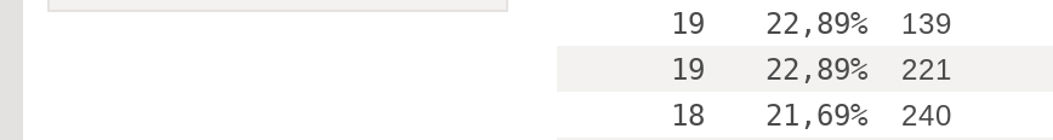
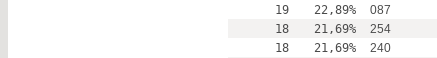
- 19 22,89% 139
+ 19 22,89% 087

- 19
+ 18

- 22,89%
+ 21,69%

- 221
+ 254
